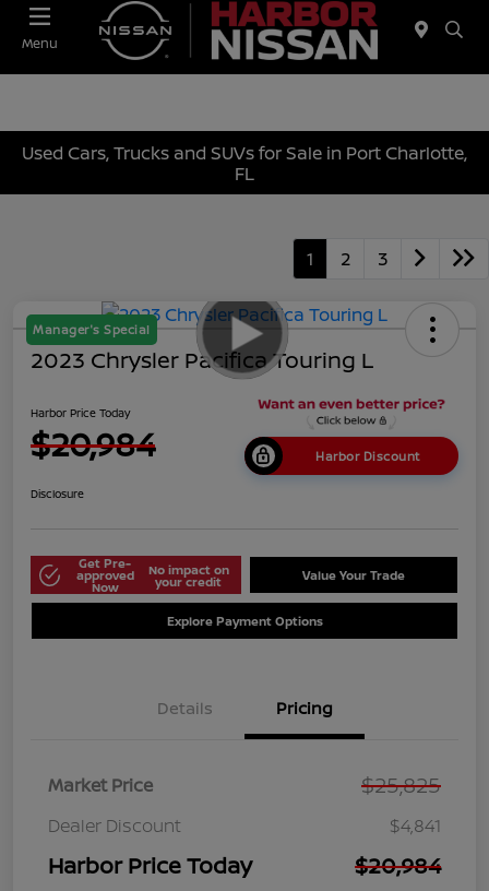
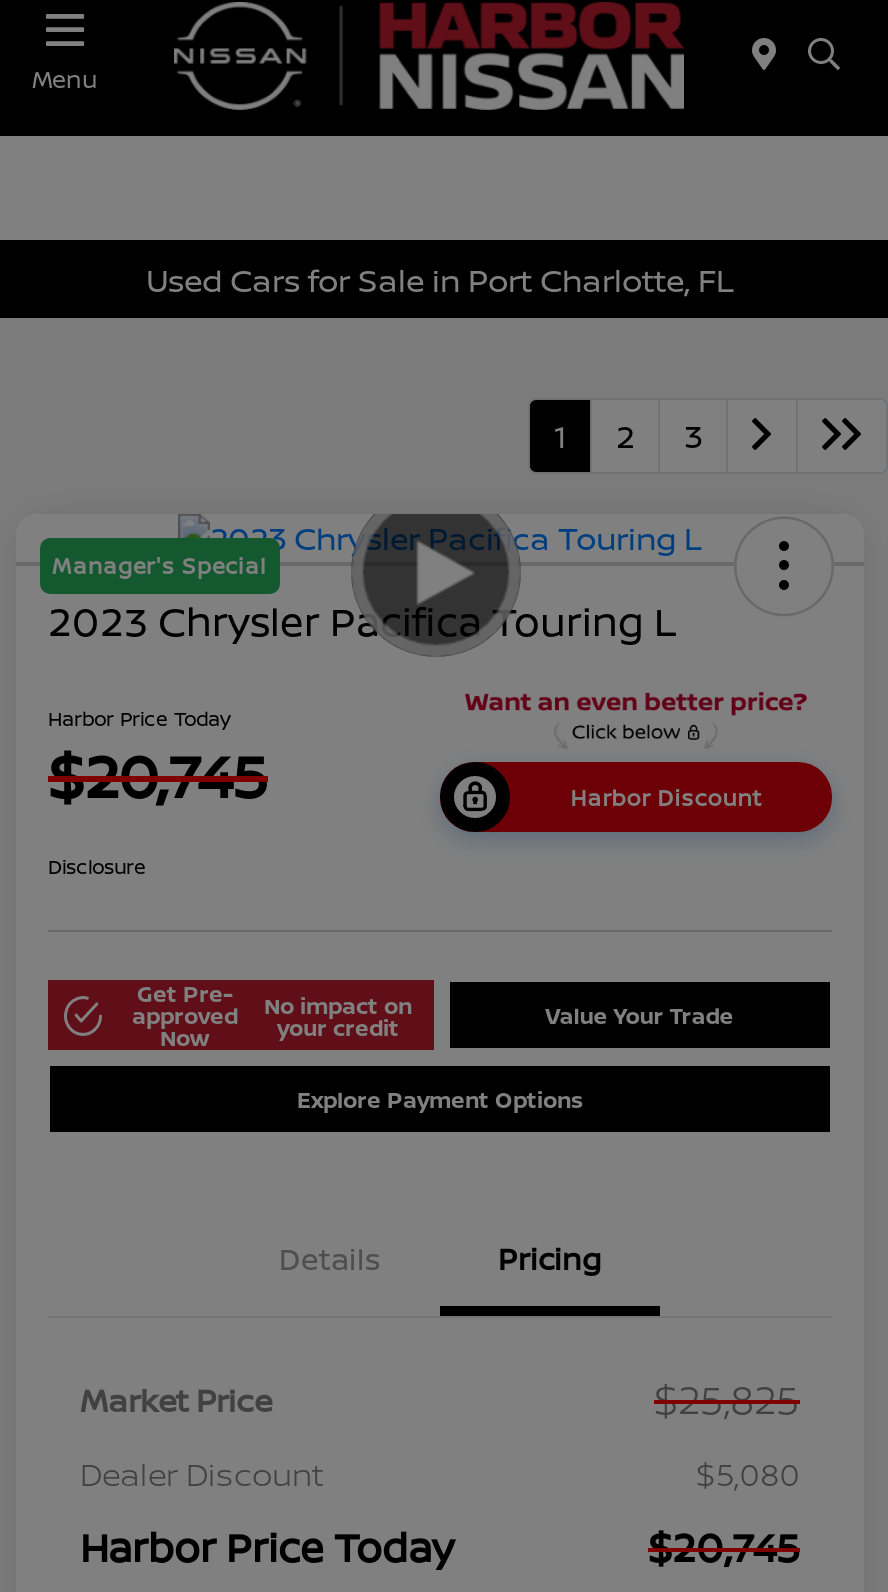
- Used Cars, Trucks and SUVs for Sale in Port Charlotte,
- FL
+ Used Cars for Sale in Port Charlotte, FL

- $20,984
+ $20,745

- $4,841
+ $5,080

- $20,984
+ $20,745
